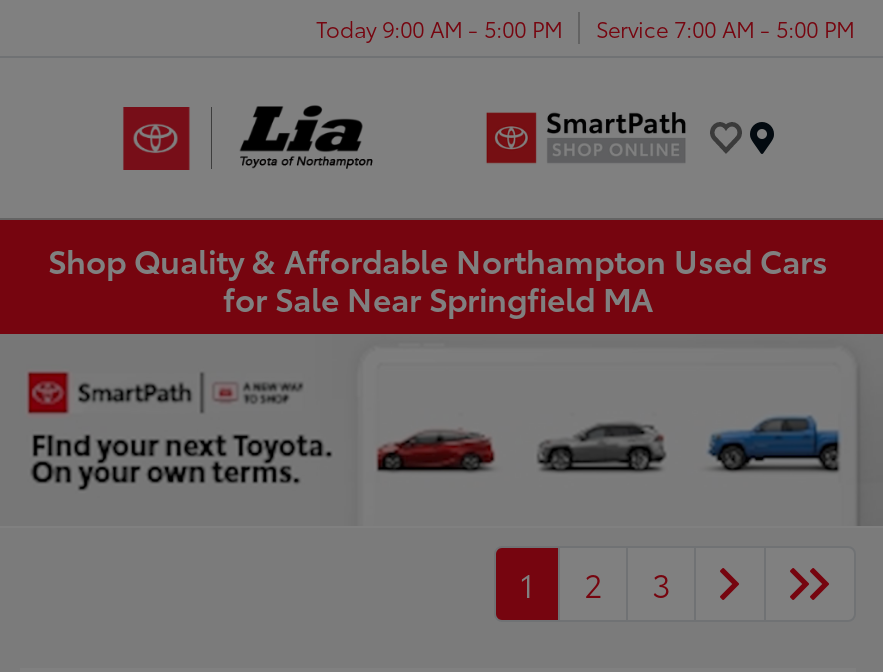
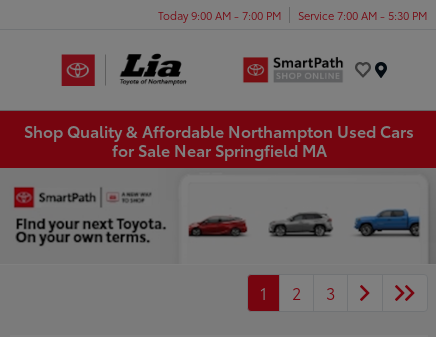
- Today 9:00 AM - 5:00 PM
+ Today 9:00 AM - 7:00 PM

- Service 7:00 AM - 5:00 PM
+ Service 7:00 AM - 5:30 PM
